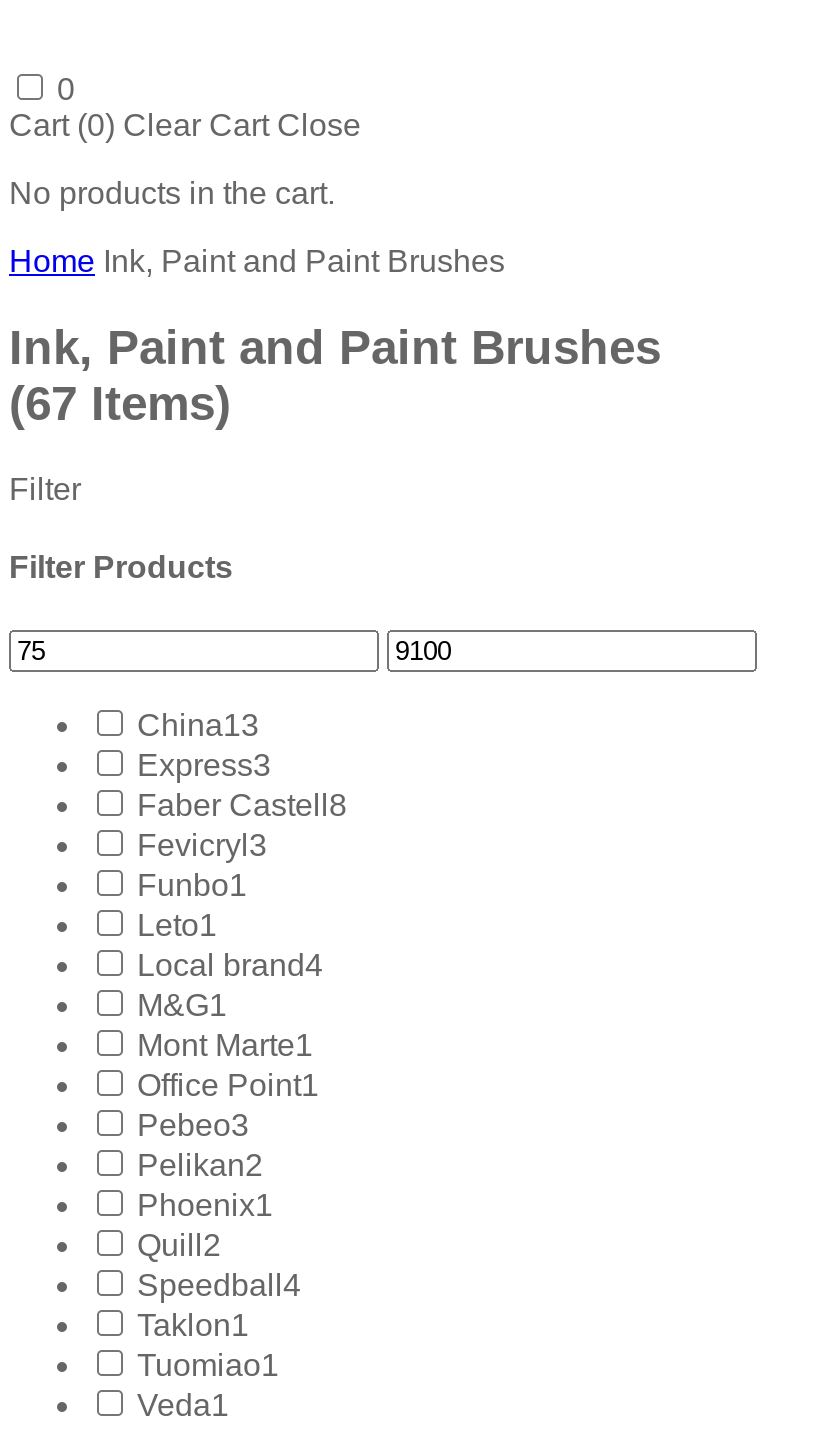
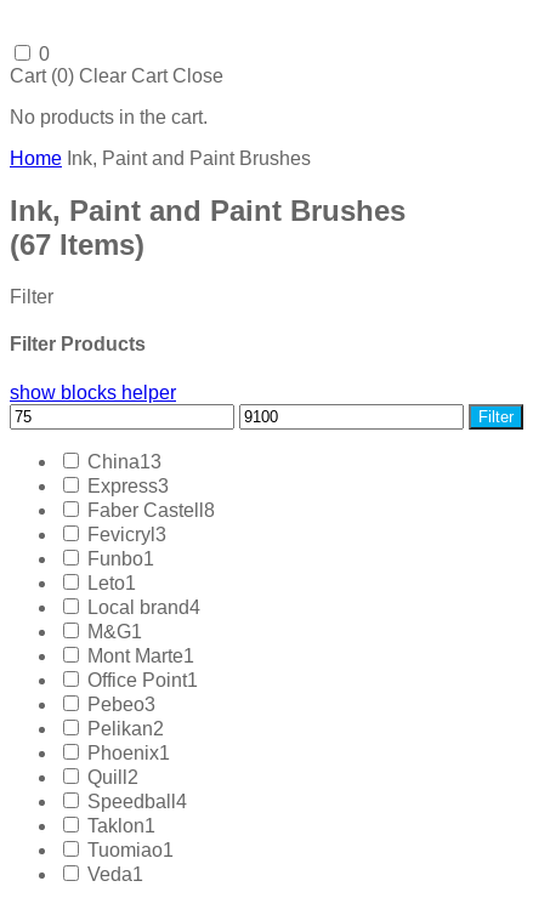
+ show blocks helper
+ Filter
